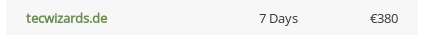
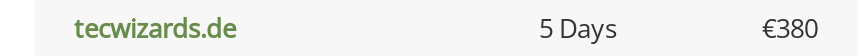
- 7 Days
+ 5 Days
